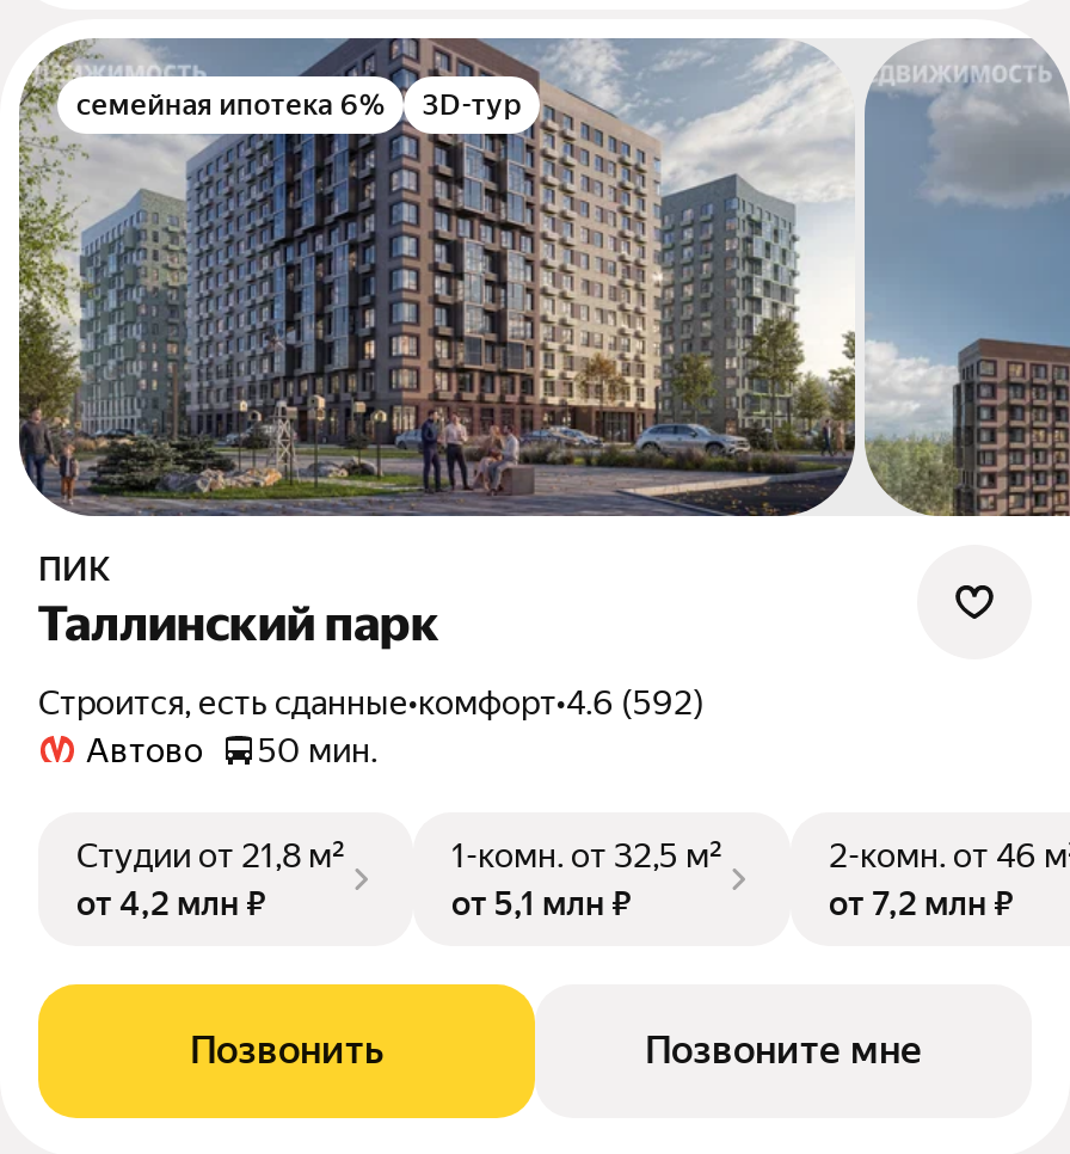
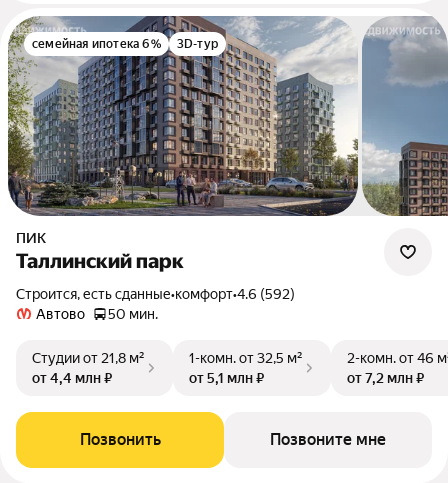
- от 4,2 млн ₽
+ от 4,4 млн ₽
